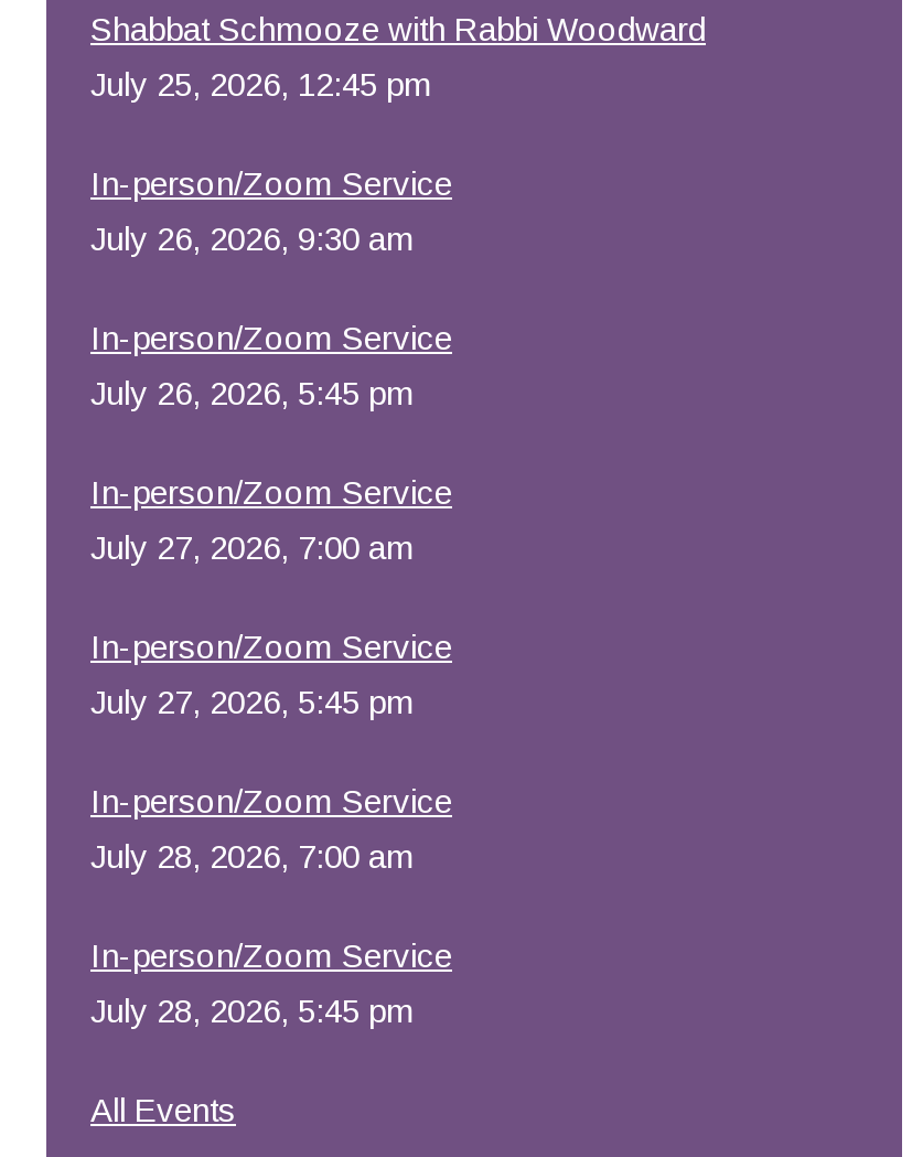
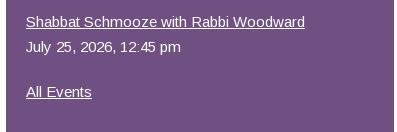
- In-person/Zoom Service
- July 26, 2026, 9:30 am
- In-person/Zoom Service
- July 26, 2026, 5:45 pm
- In-person/Zoom Service
- July 27, 2026, 7:00 am
- In-person/Zoom Service
- July 27, 2026, 5:45 pm
- In-person/Zoom Service
- July 28, 2026, 7:00 am
- In-person/Zoom Service
- July 28, 2026, 5:45 pm
